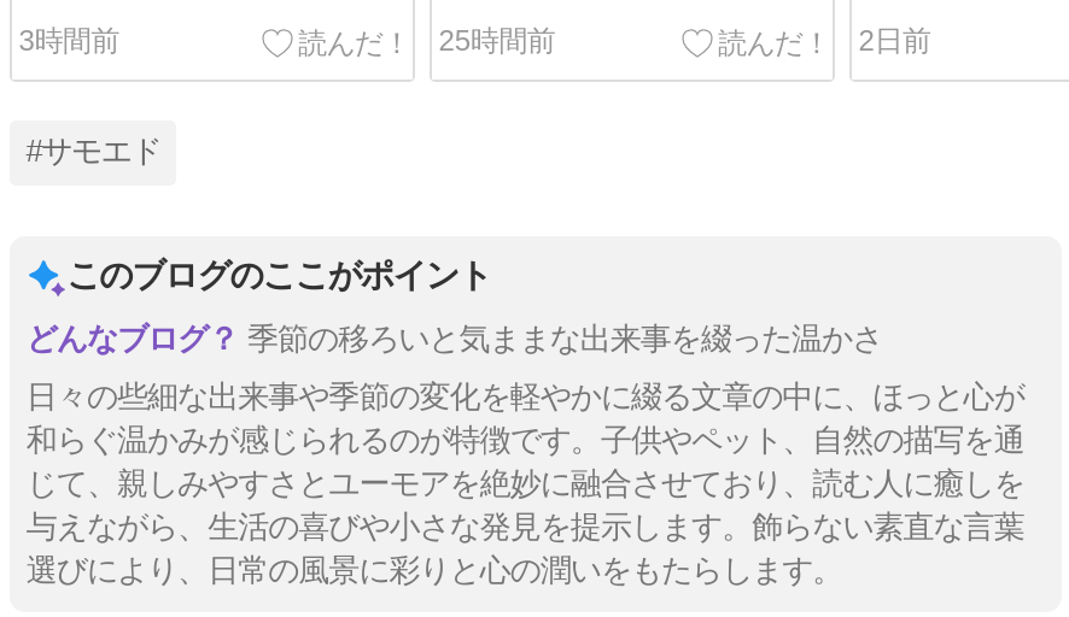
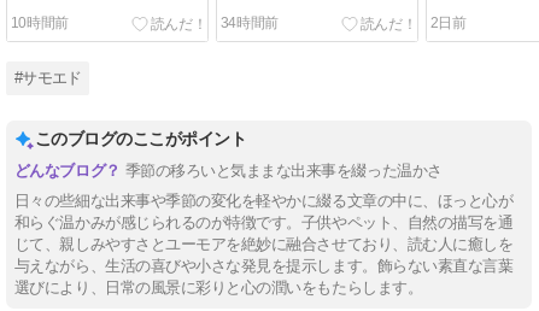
- 3時間前
+ 10時間前

- 25時間前
+ 34時間前
